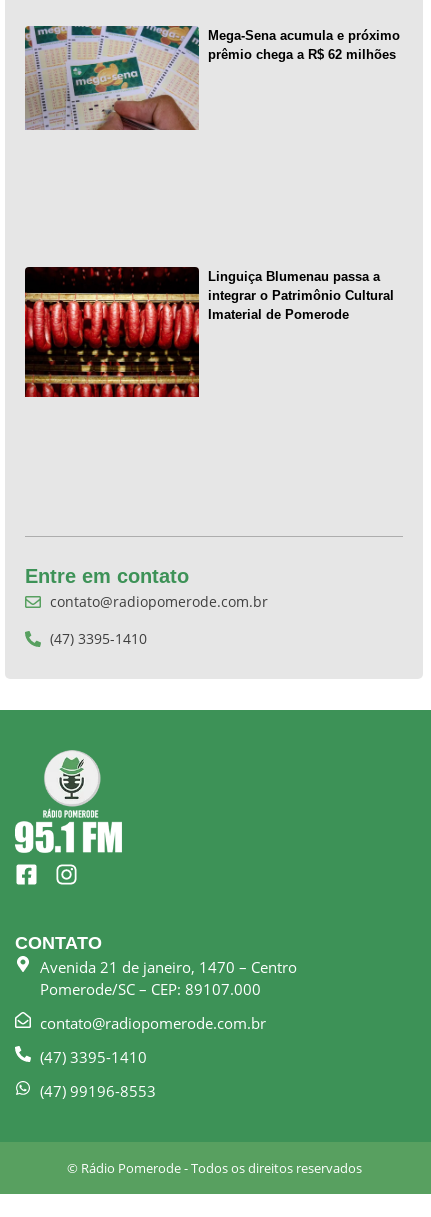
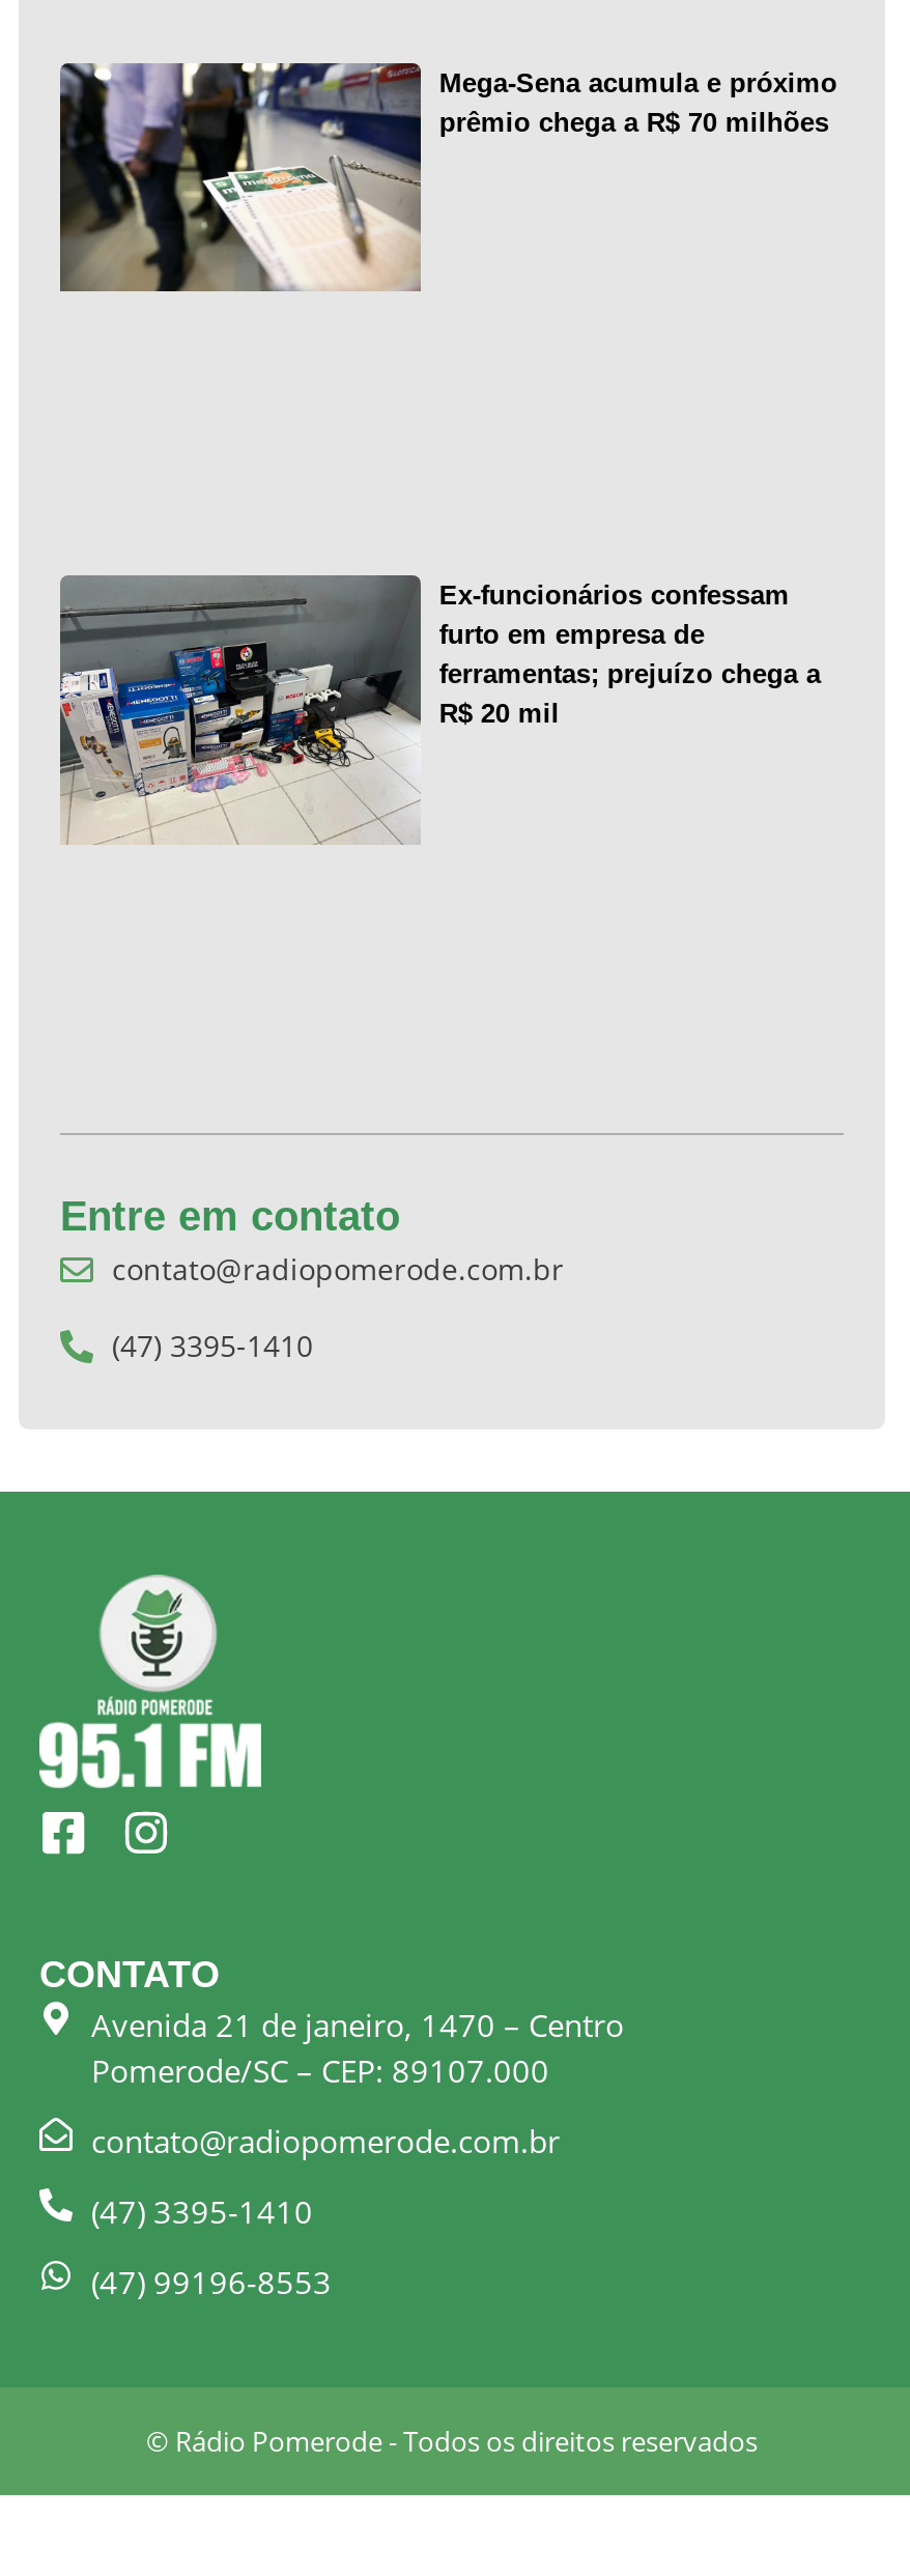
- [image]
- prêmio chega a R$ 62 milhões
+ [image]
+ prêmio chega a R$ 70 milhões

- [image]
- Linguiça Blumenau passa a
- integrar o Patrimônio Cultural
- Imaterial de Pomerode
+ [image]
+ Ex-funcionários confessam
+ furto em empresa de
+ ferramentas; prejuízo chega a
+ R$ 20 mil
